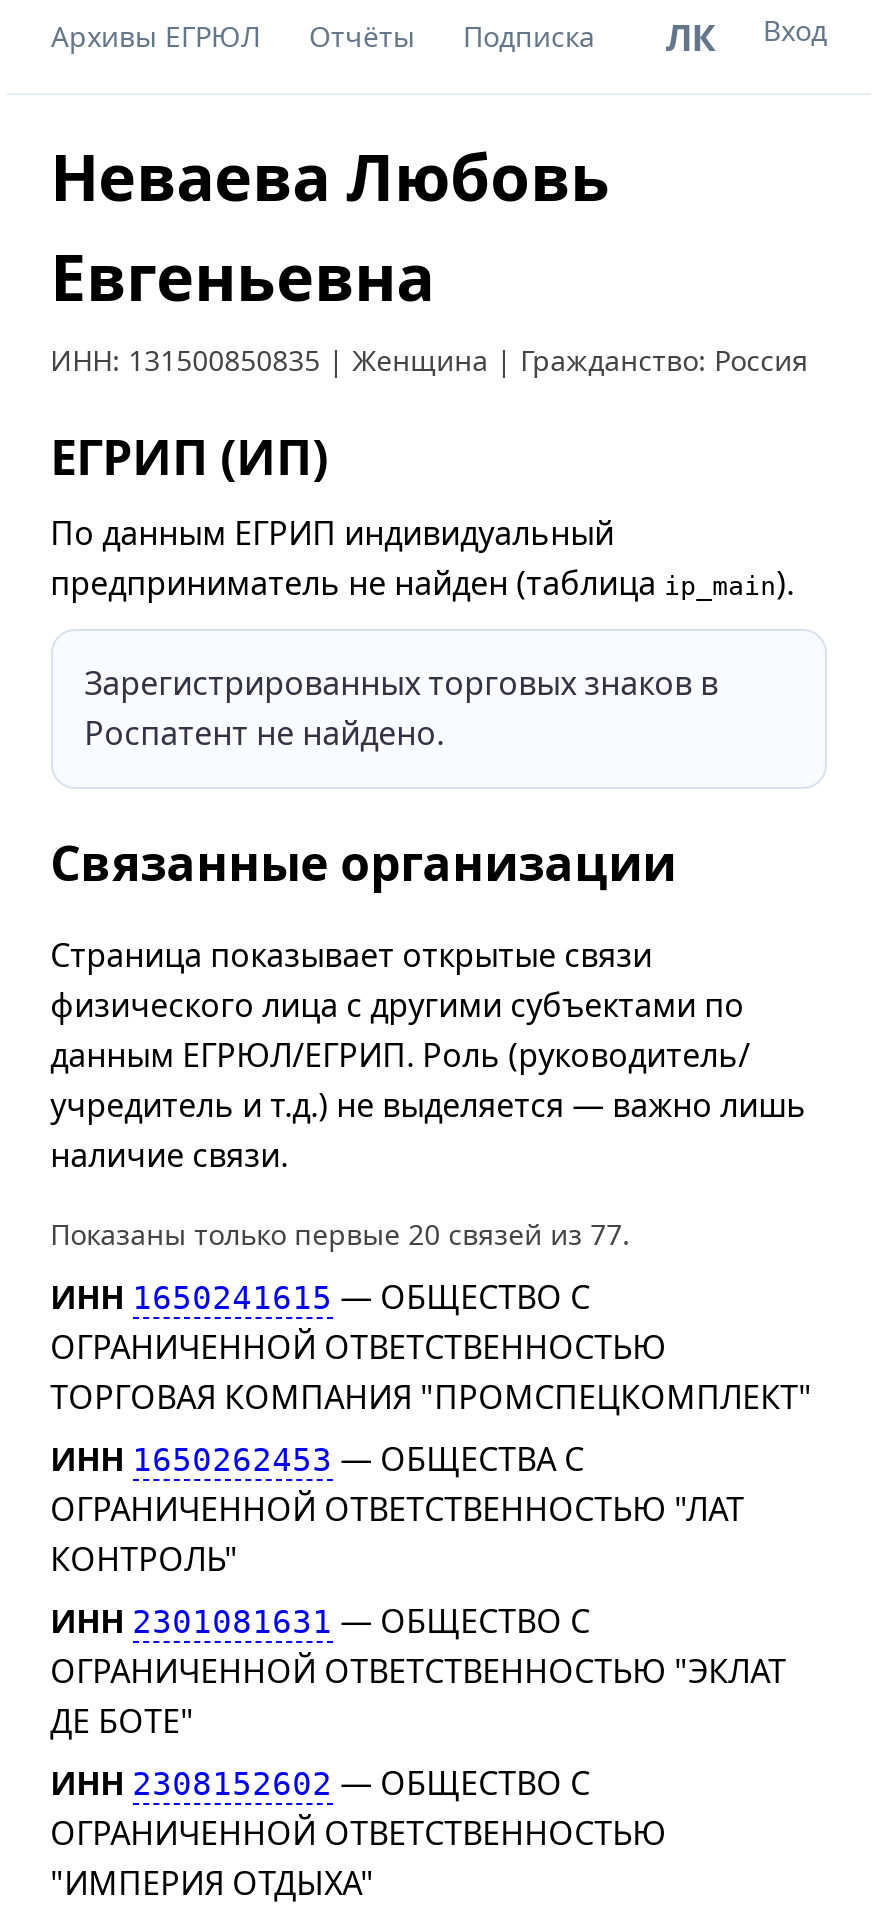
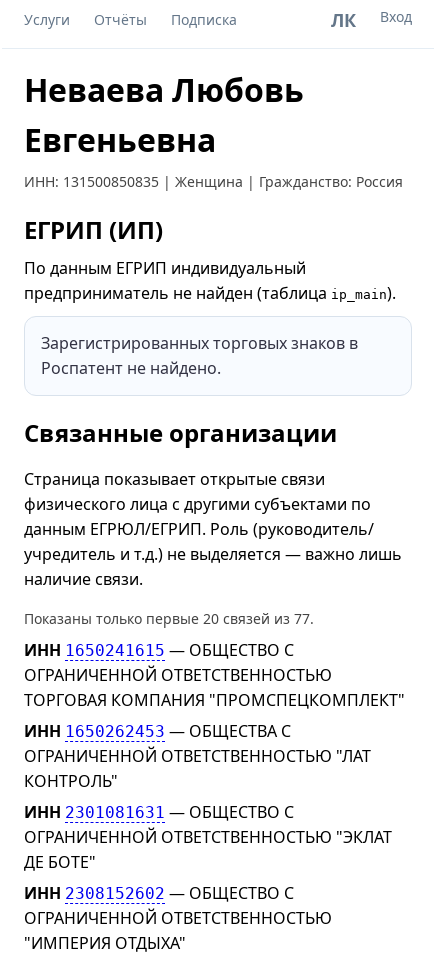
- Архивы ЕГРЮЛ
+ Услуги
